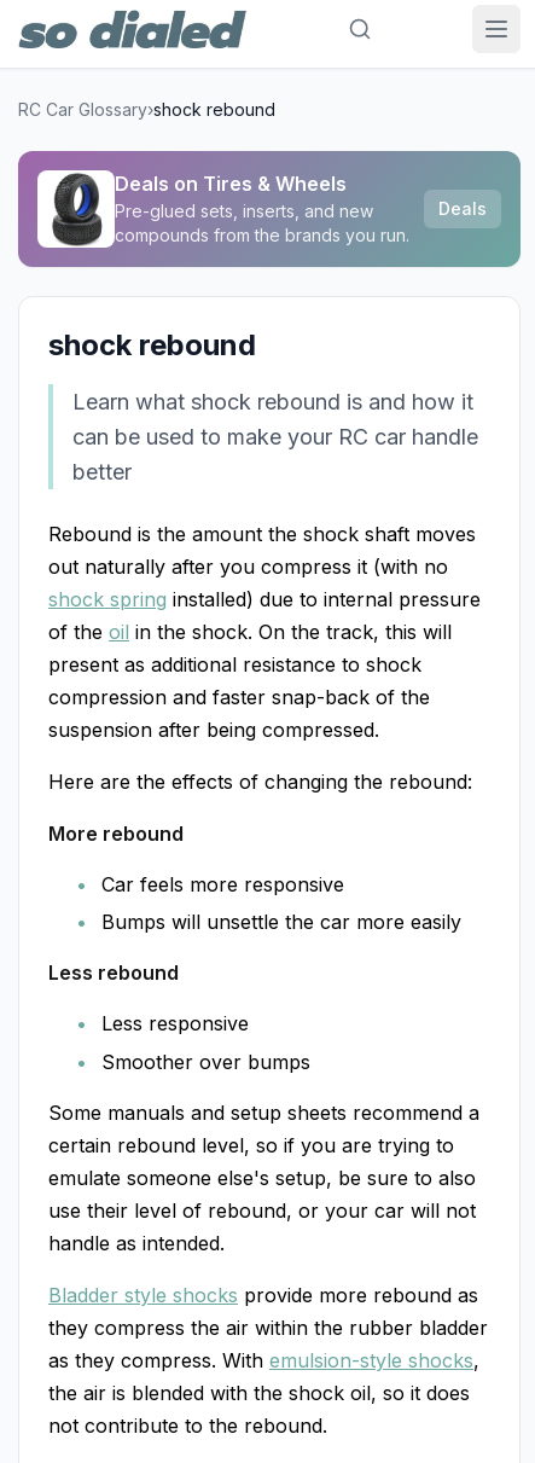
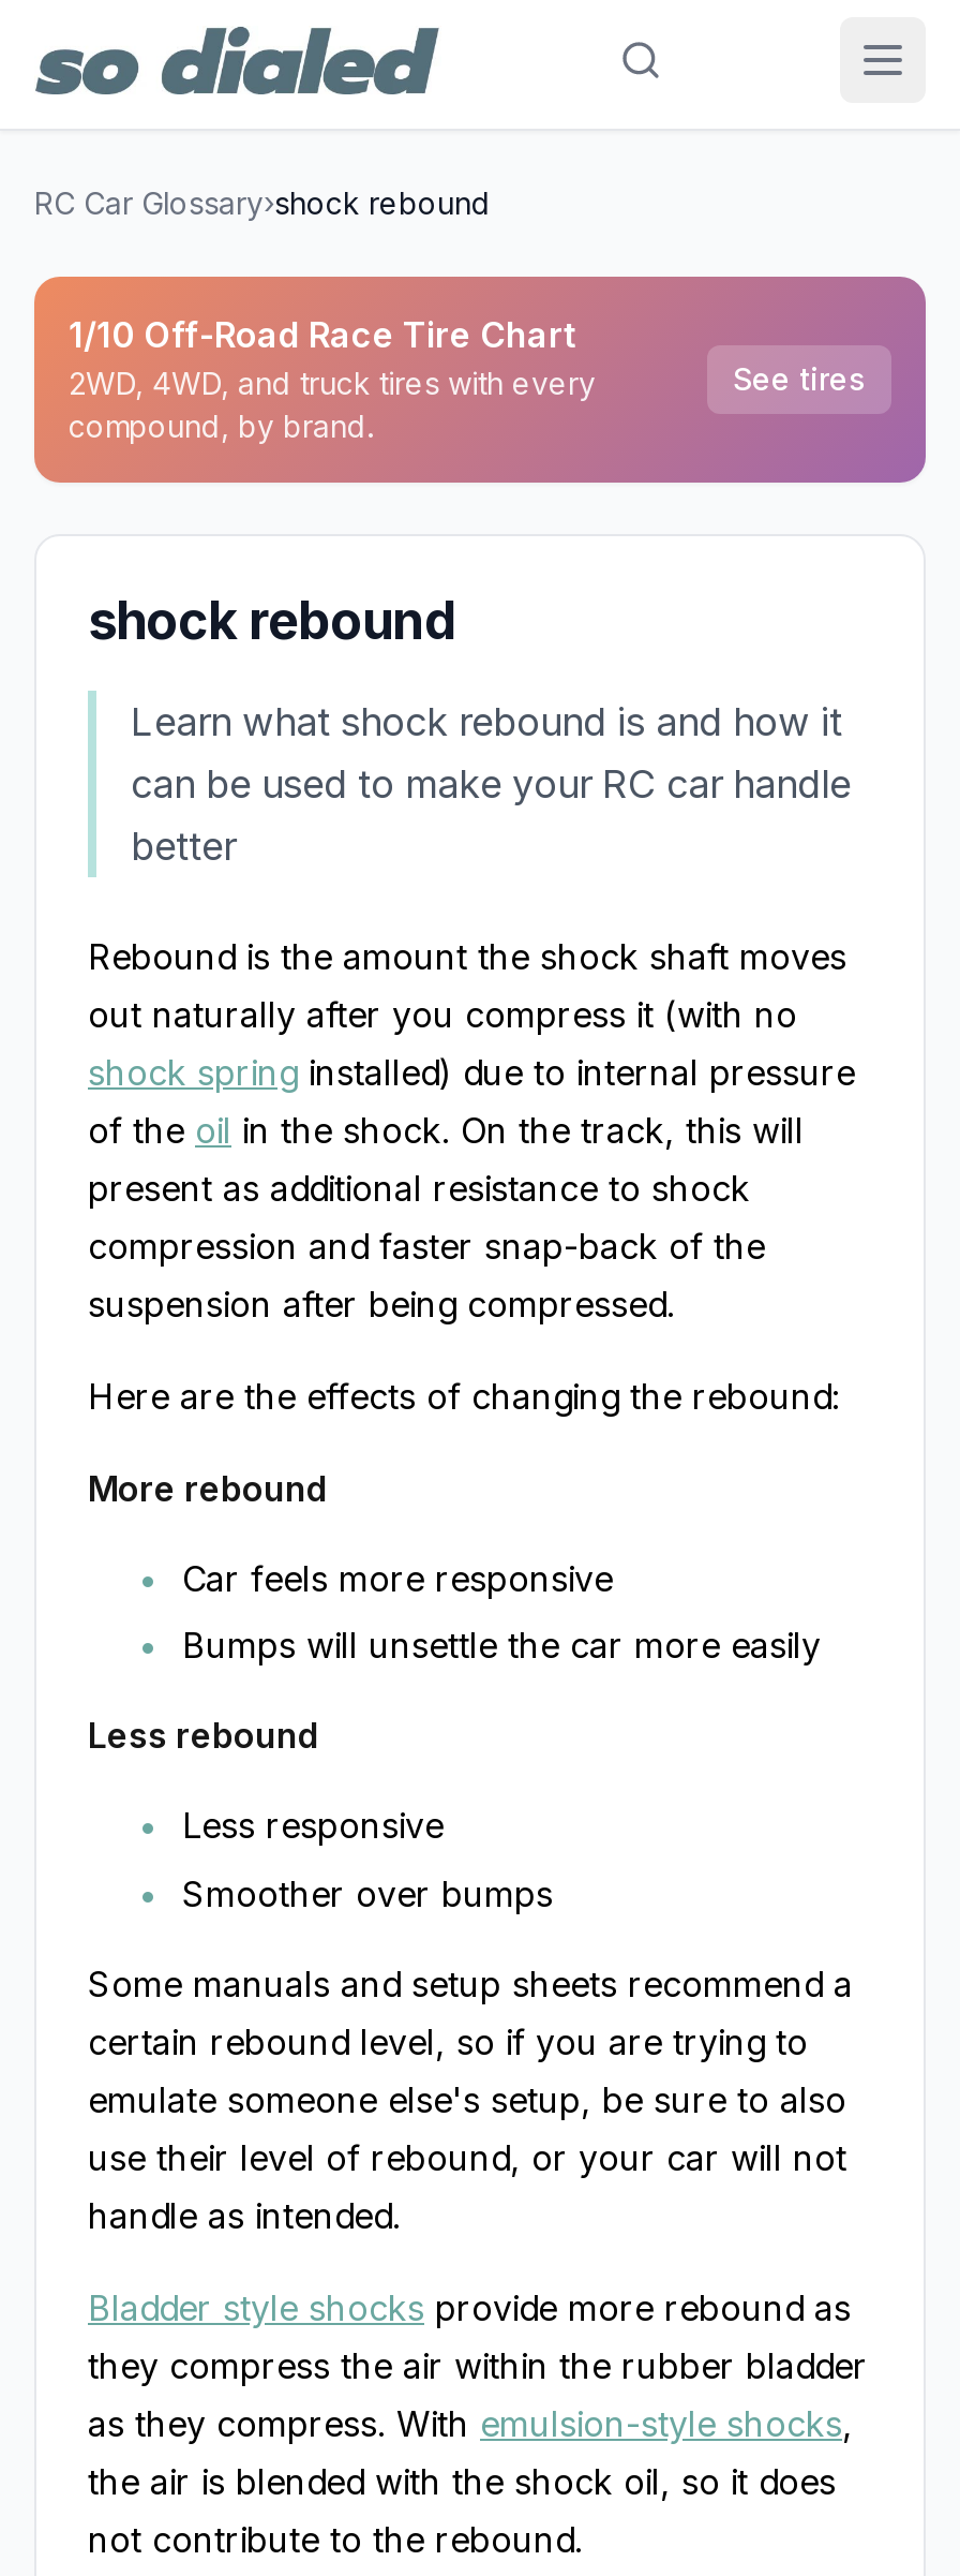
- [image]
- Deals on Tires & Wheels
- Pre-glued sets, inserts, and new
- compounds from the brands you run.
+ [image]
+ 1/10 Off-Road Race Tire Chart
+ 2WD, 4WD, and truck tires with every
+ compound, by brand.

- Deals
+ See tires
